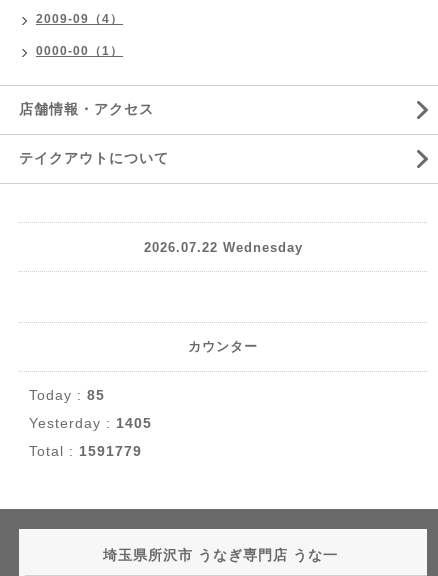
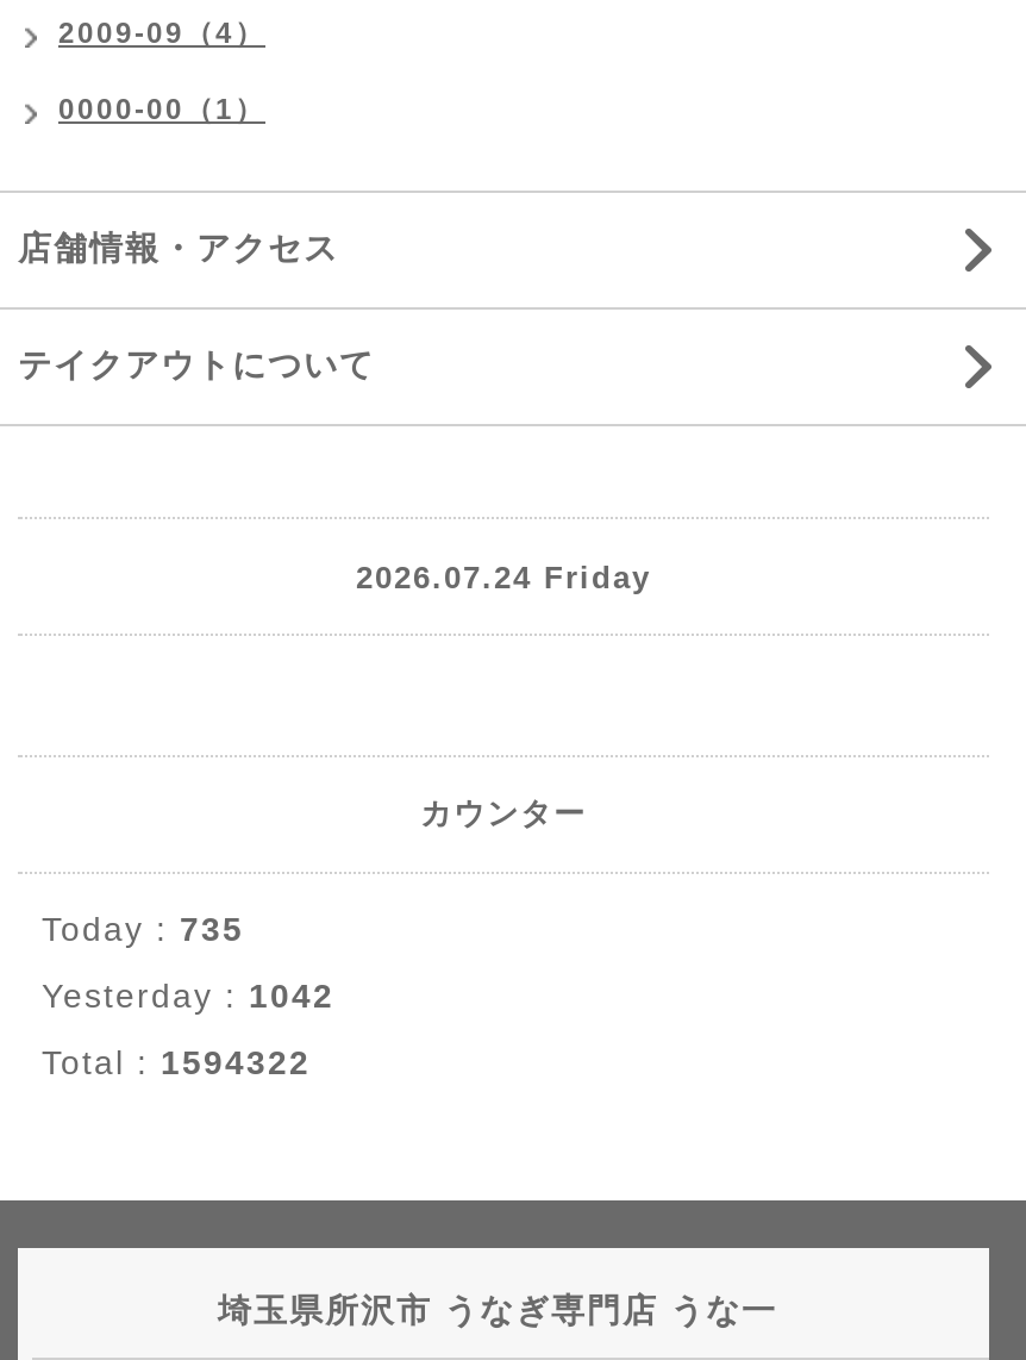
- 2026.07.22 Wednesday
+ 2026.07.24 Friday

- Today : 85
+ Today : 735

- Yesterday : 1405
+ Yesterday : 1042

- Total : 1591779
+ Total : 1594322
